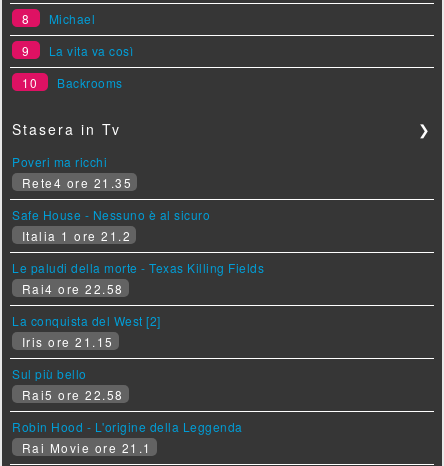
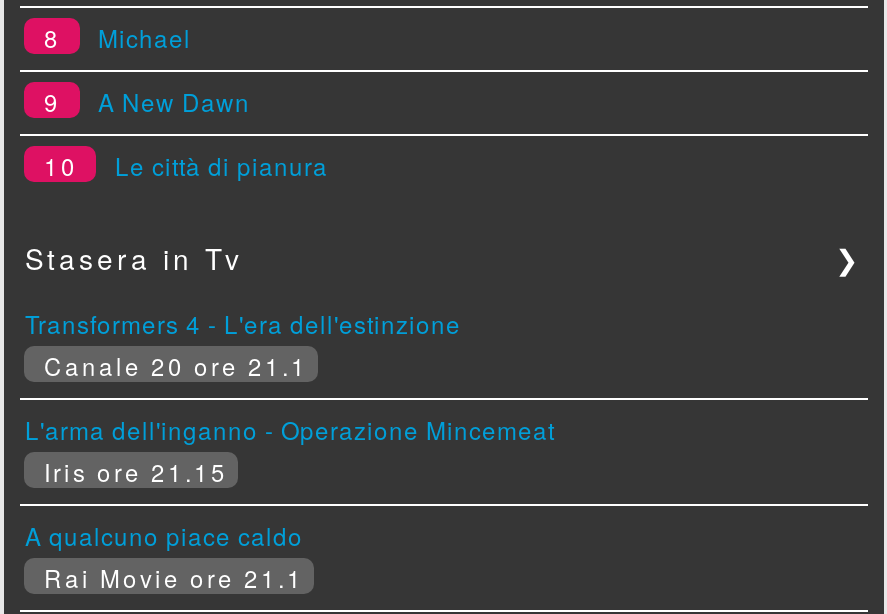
- La vita va così
+ A New Dawn

- Backrooms
+ Le città di pianura

- Poveri ma ricchi
- Rete4 ore 21.35
- Safe House - Nessuno è al sicuro
- Italia 1 ore 21.2
- Le paludi della morte - Texas Killing Fields
- Rai4 ore 22.58
- La conquista del West [2]
+ Transformers 4 - L'era dell'estinzione
+ Canale 20 ore 21.1
+ L'arma dell'inganno - Operazione Mincemeat

- Sul più bello
- Rai5 ore 22.58
- Robin Hood - L'origine della Leggenda
+ A qualcuno piace caldo
